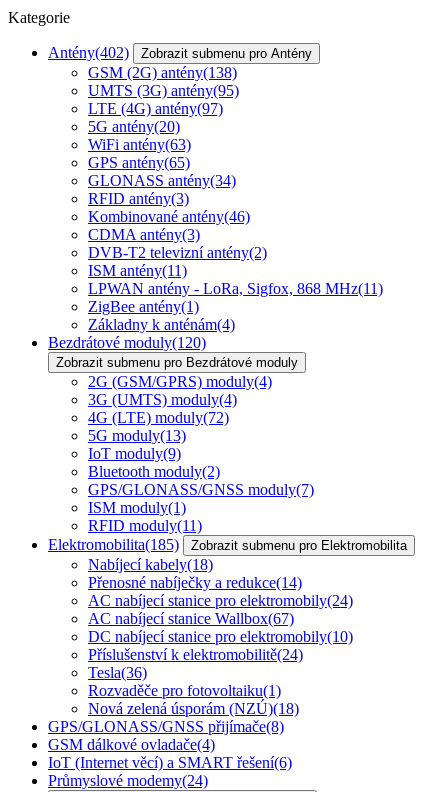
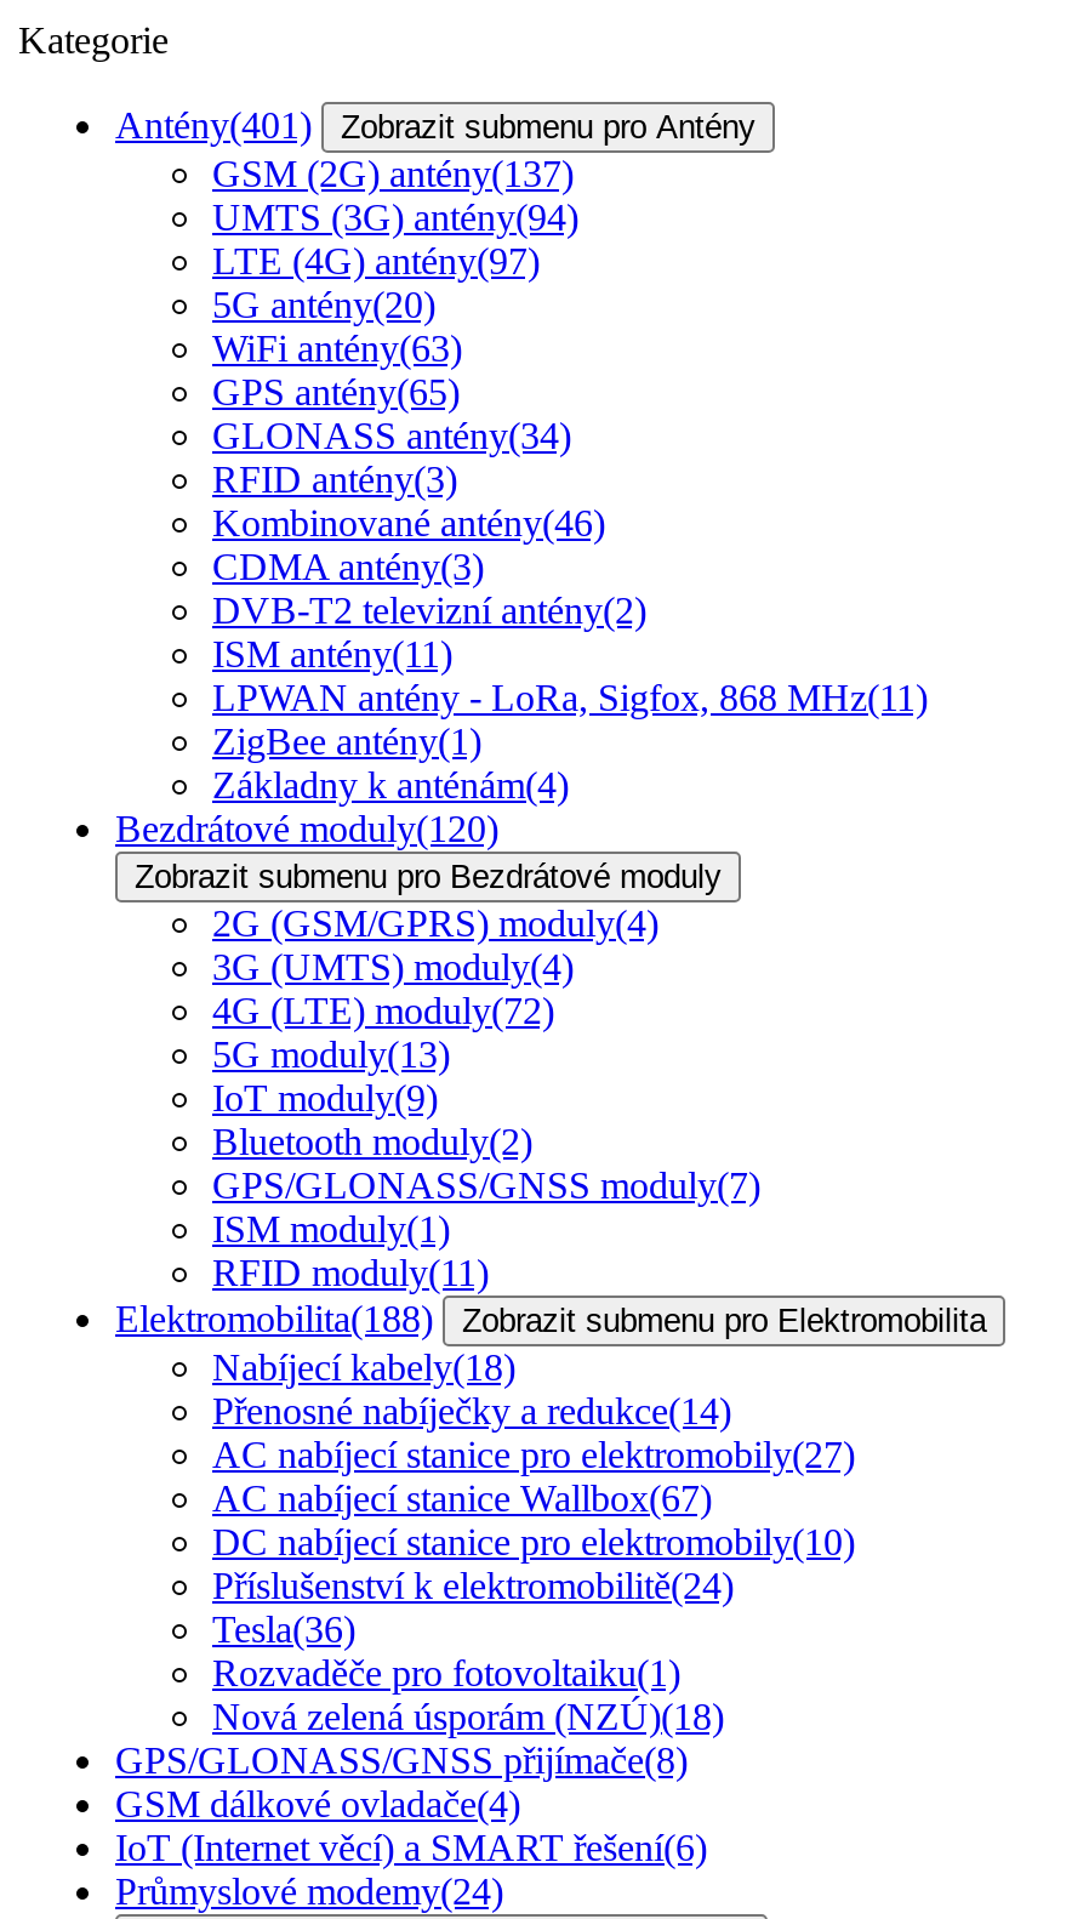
- Antény(402) Zobrazit submenu pro Antény
+ Antény(401) Zobrazit submenu pro Antény

- GSM (2G) antény(138)
+ GSM (2G) antény(137)

- UMTS (3G) antény(95)
+ UMTS (3G) antény(94)

- Elektromobilita(185)
+ Elektromobilita(188)

- AC nabíjecí stanice pro elektromobily(24)
+ AC nabíjecí stanice pro elektromobily(27)
